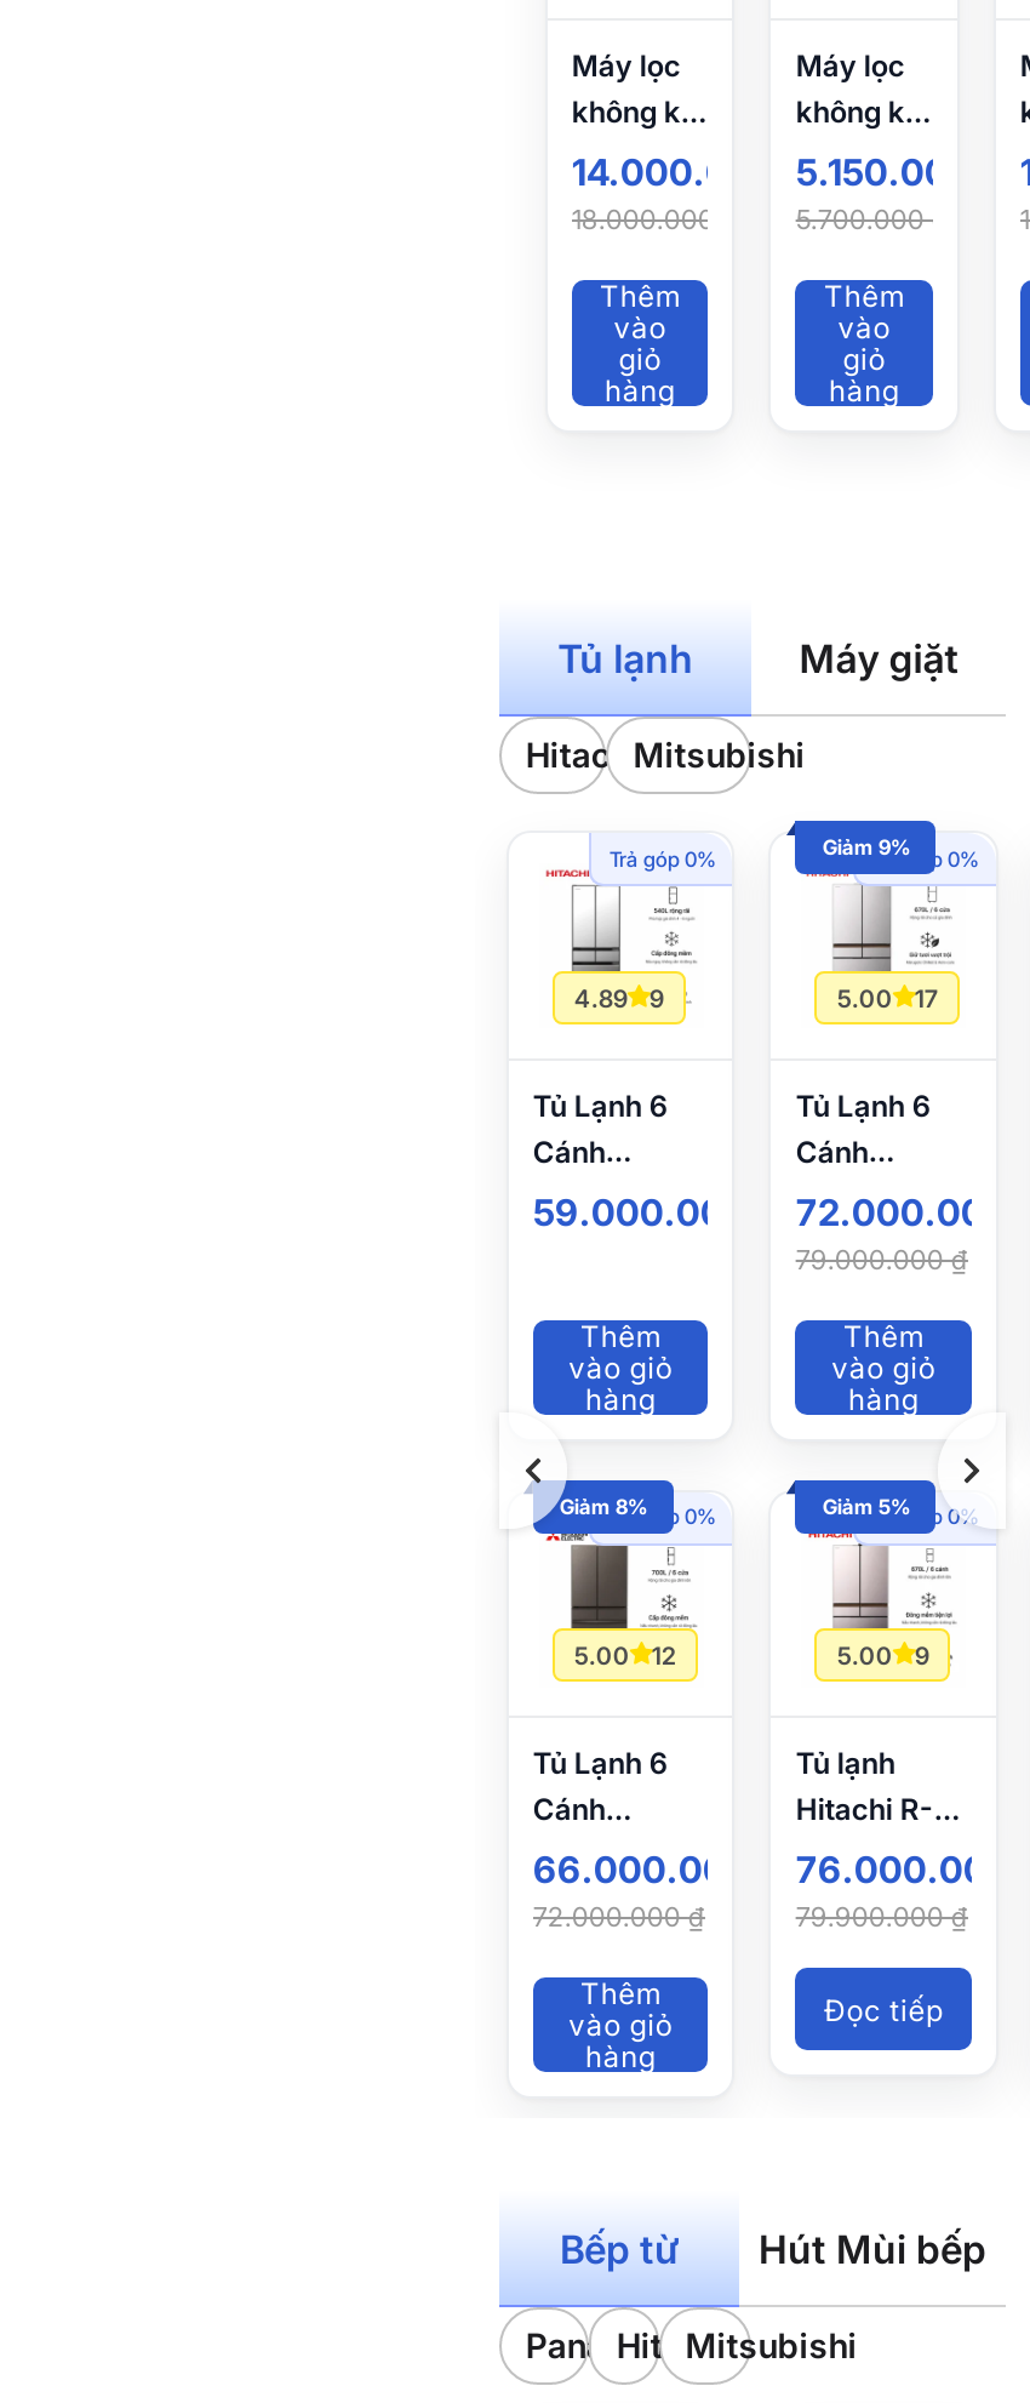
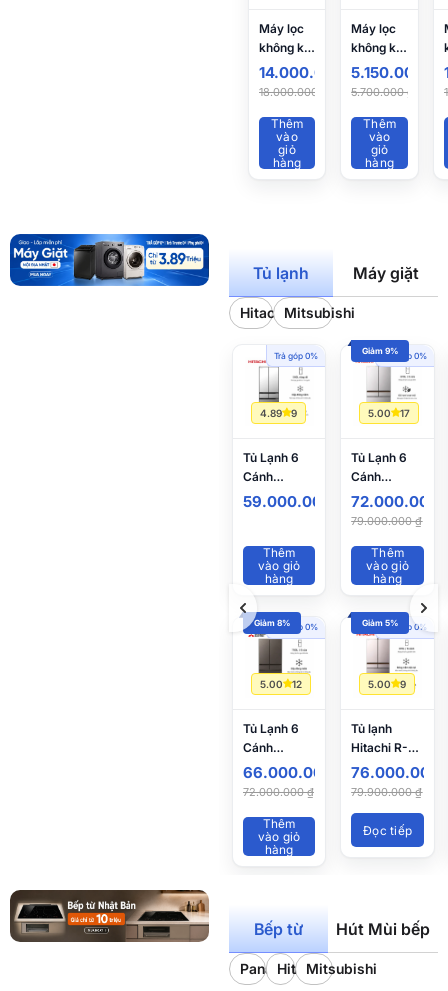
+ [image]

+ [image]
